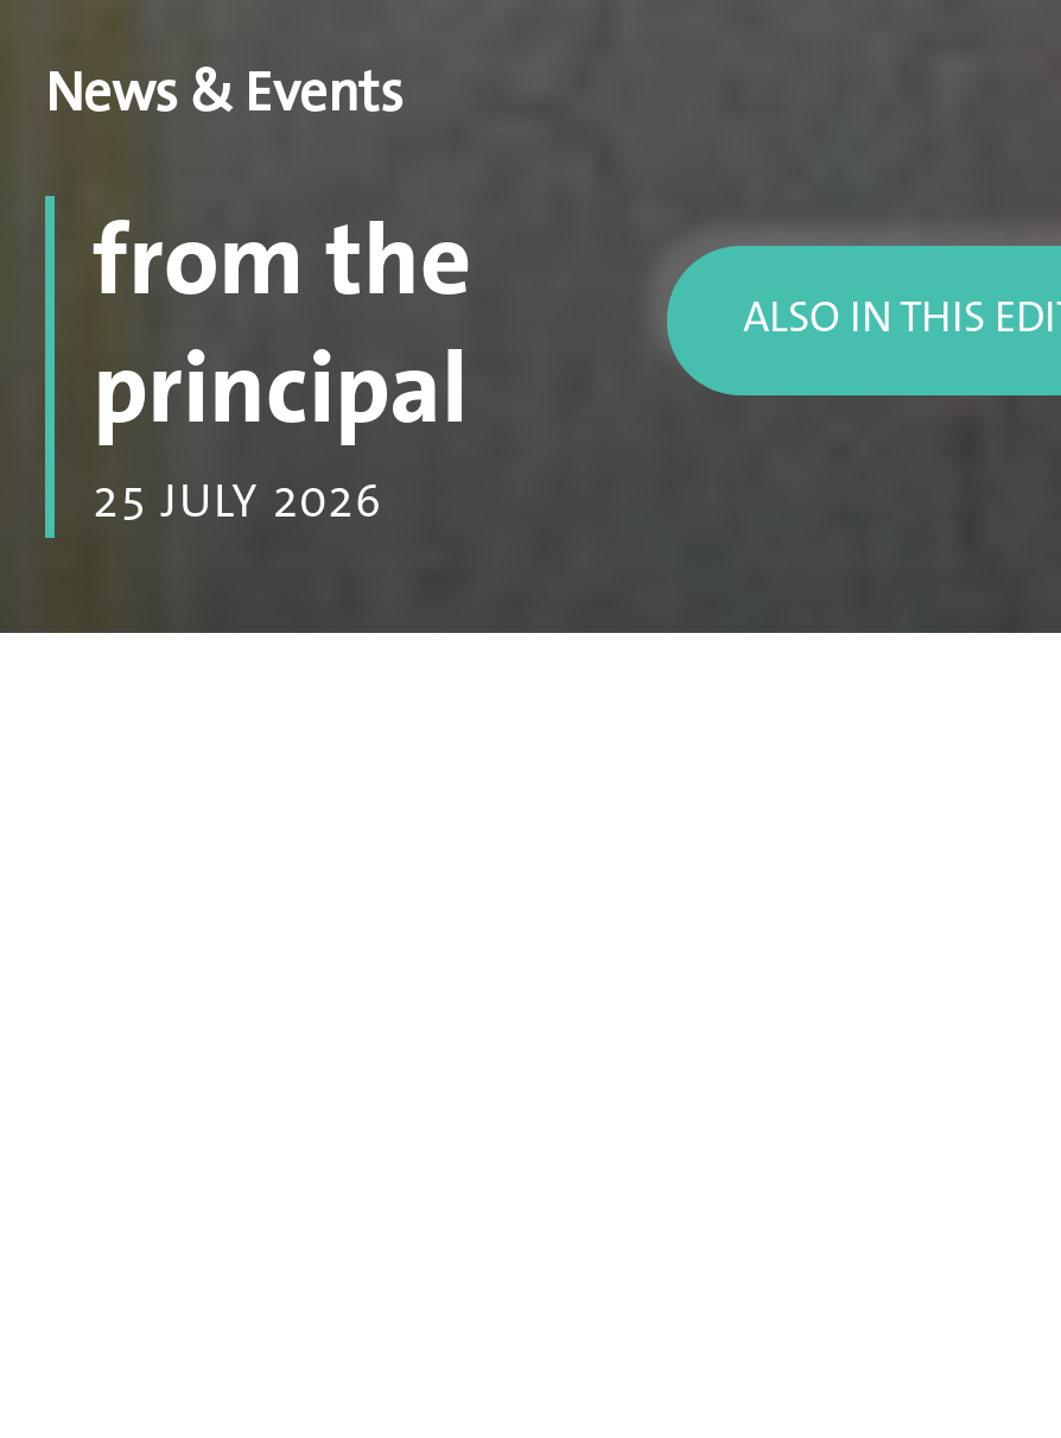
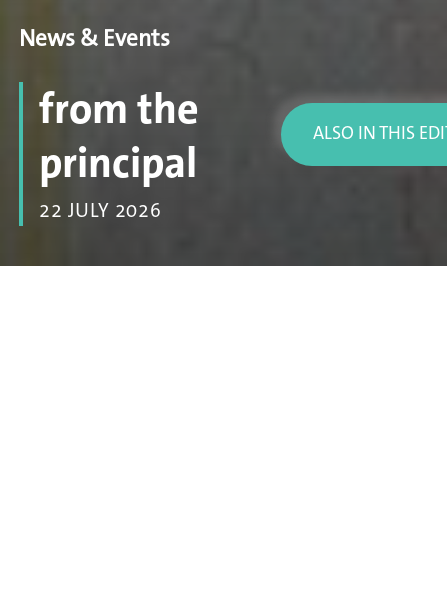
- 25 JULY 2026
+ 22 JULY 2026
